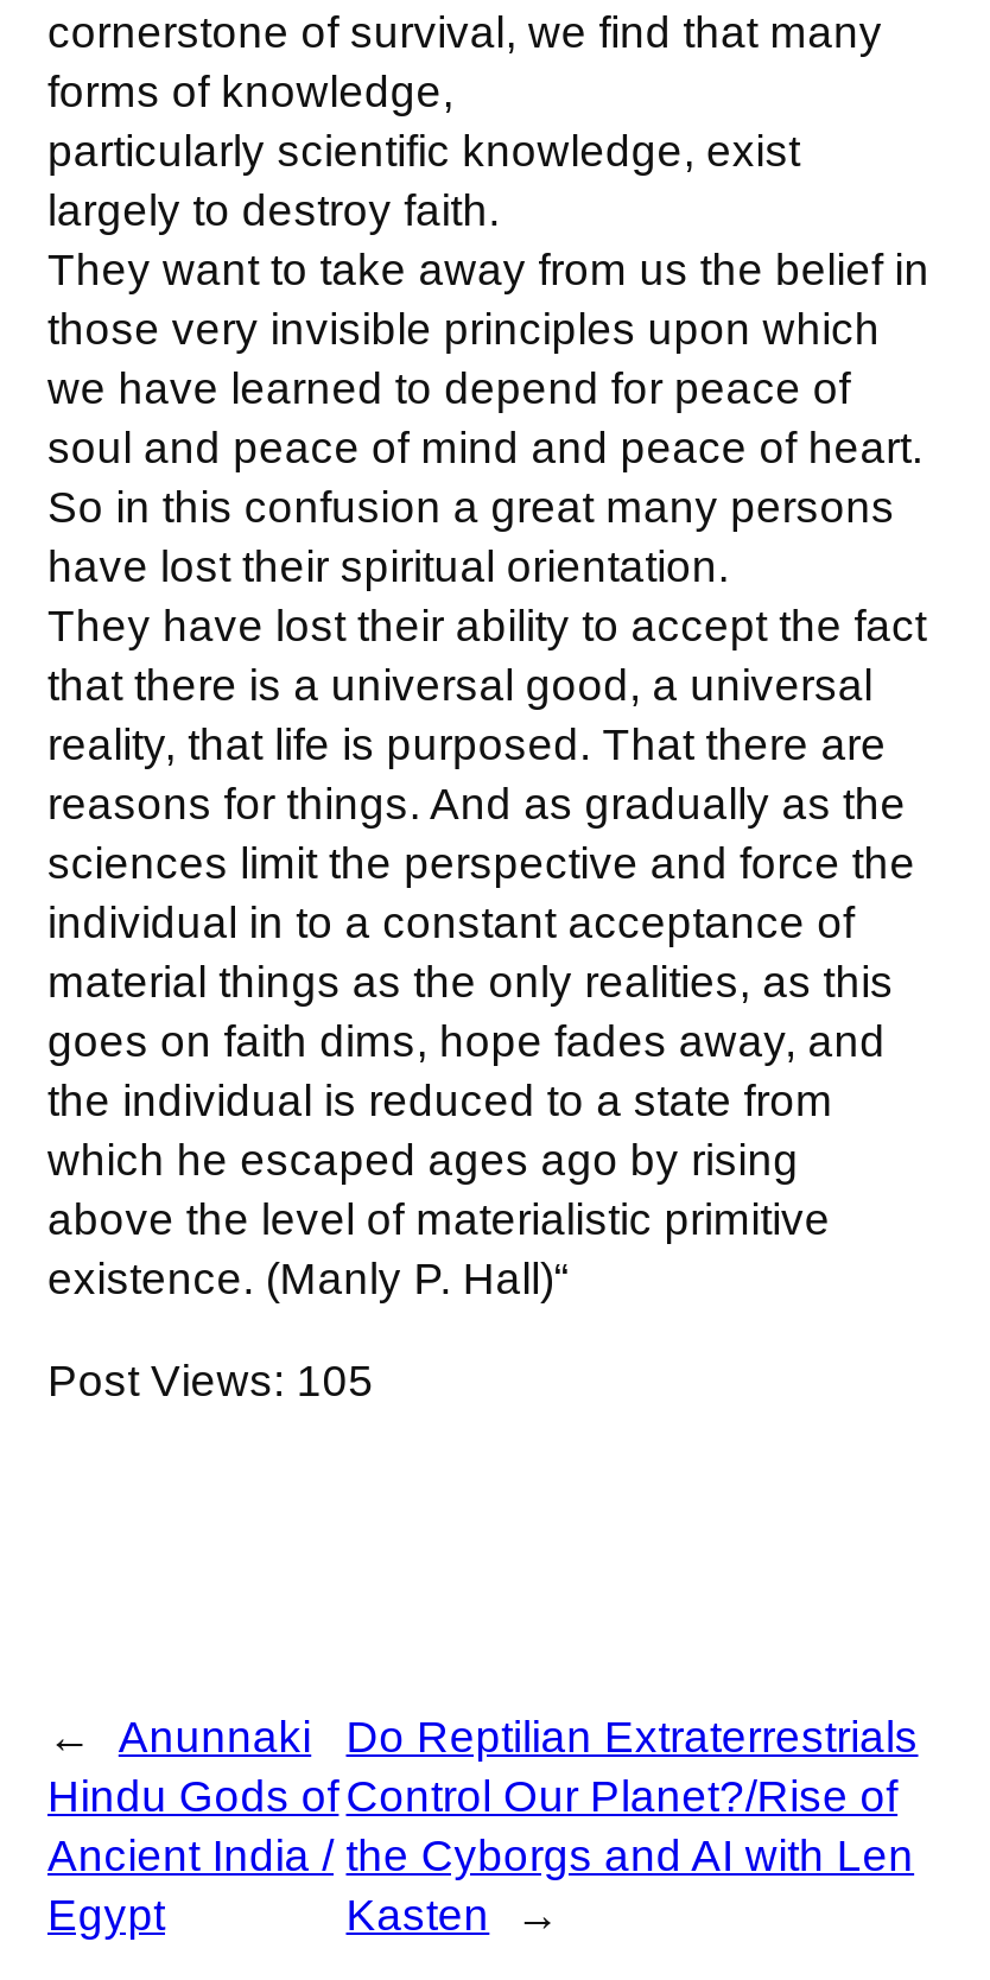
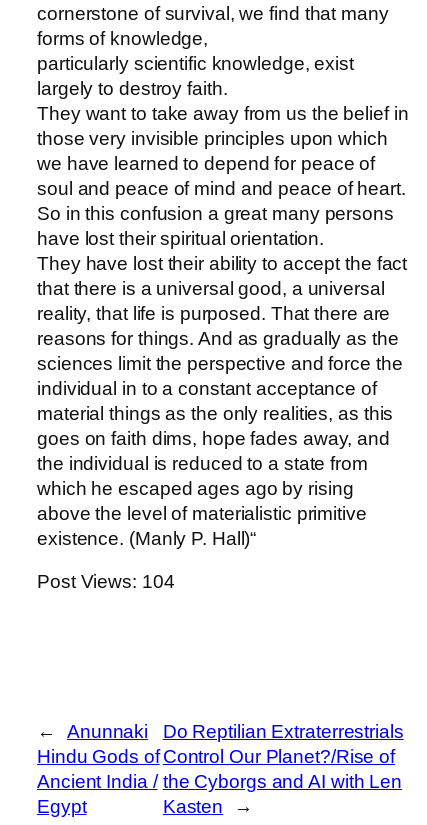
- Post Views: 105
+ Post Views: 104
